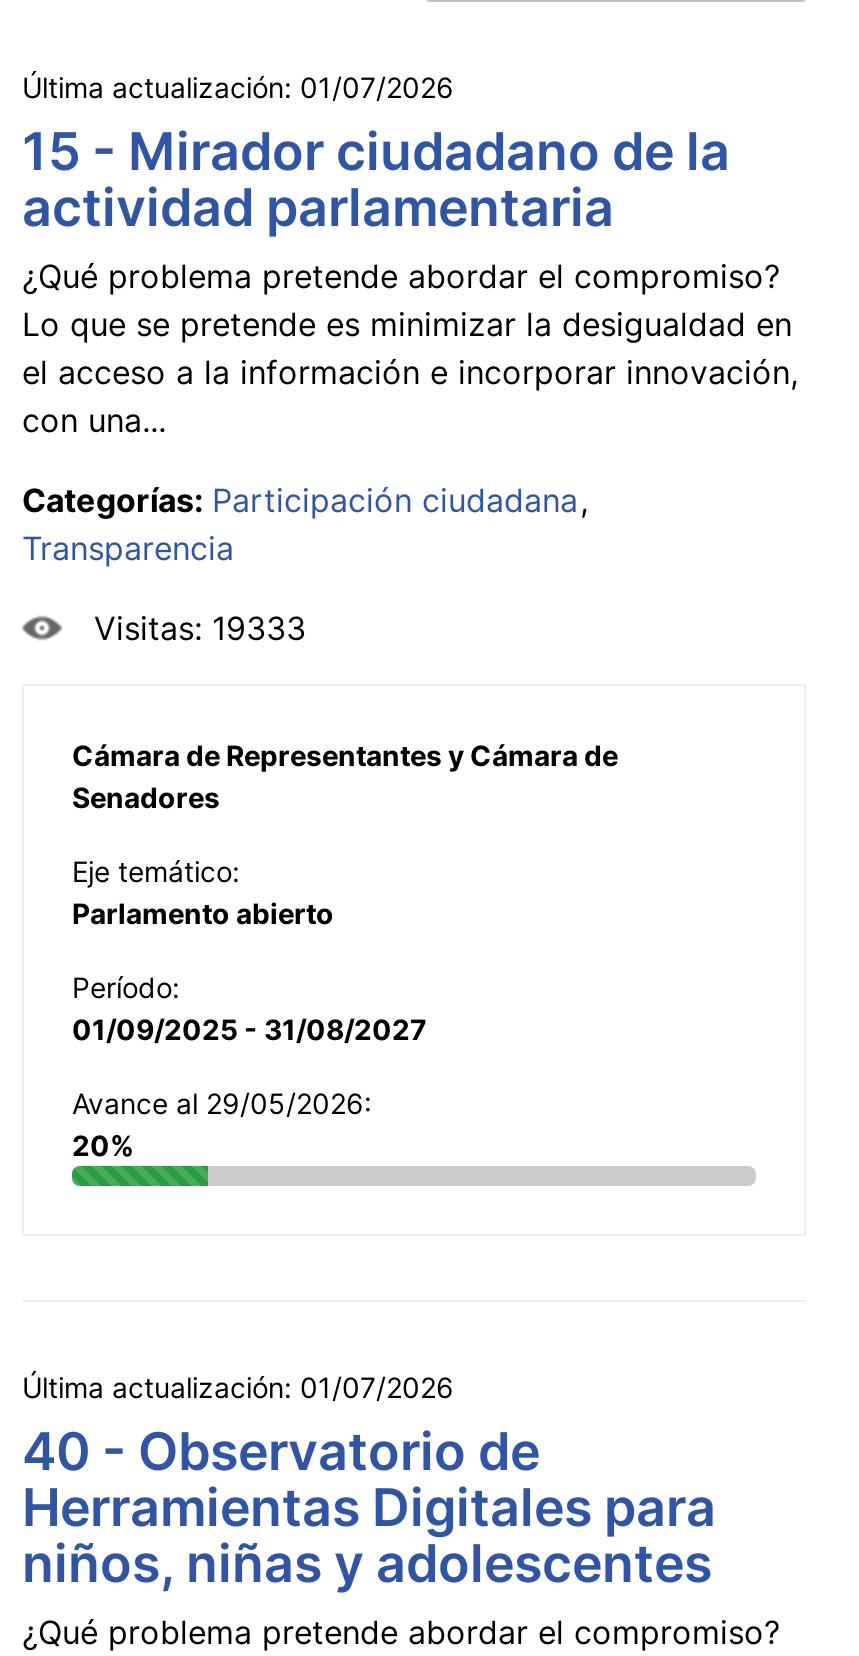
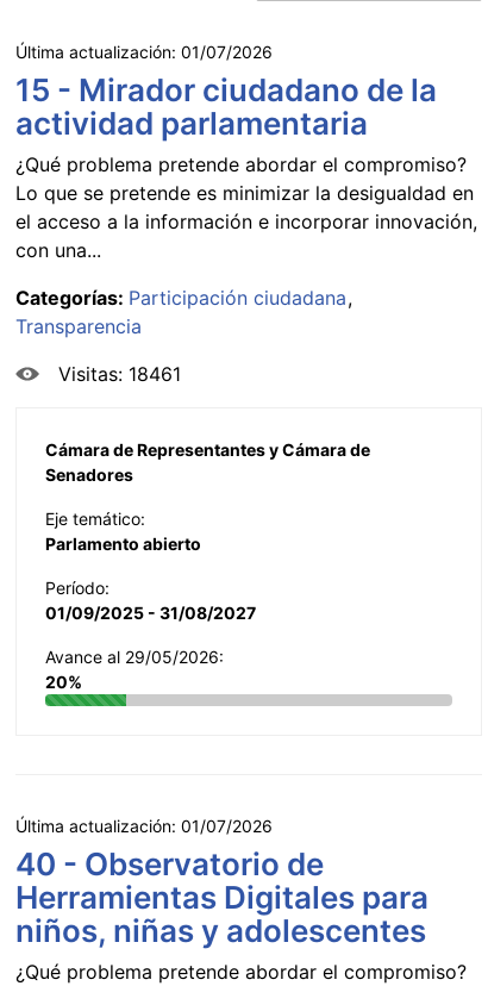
- Visitas: 19333
+ Visitas: 18461
